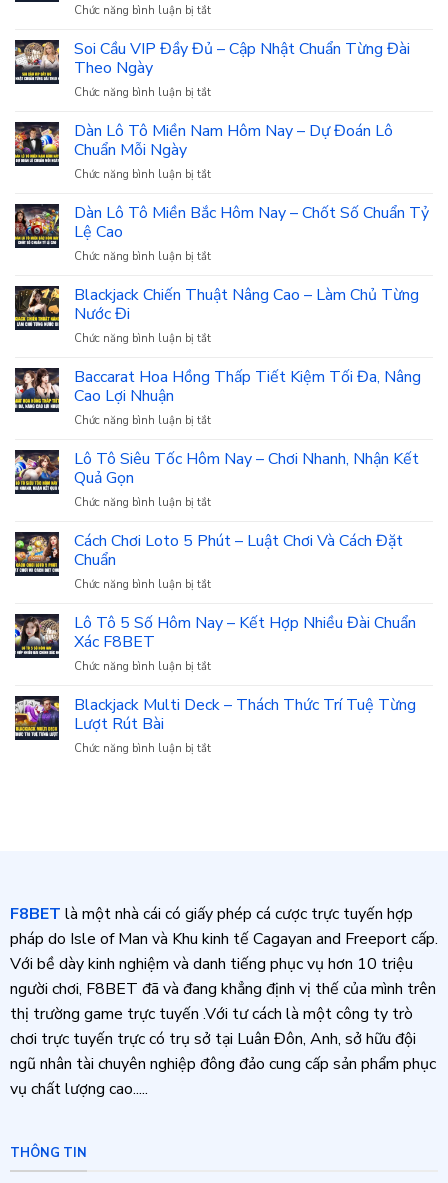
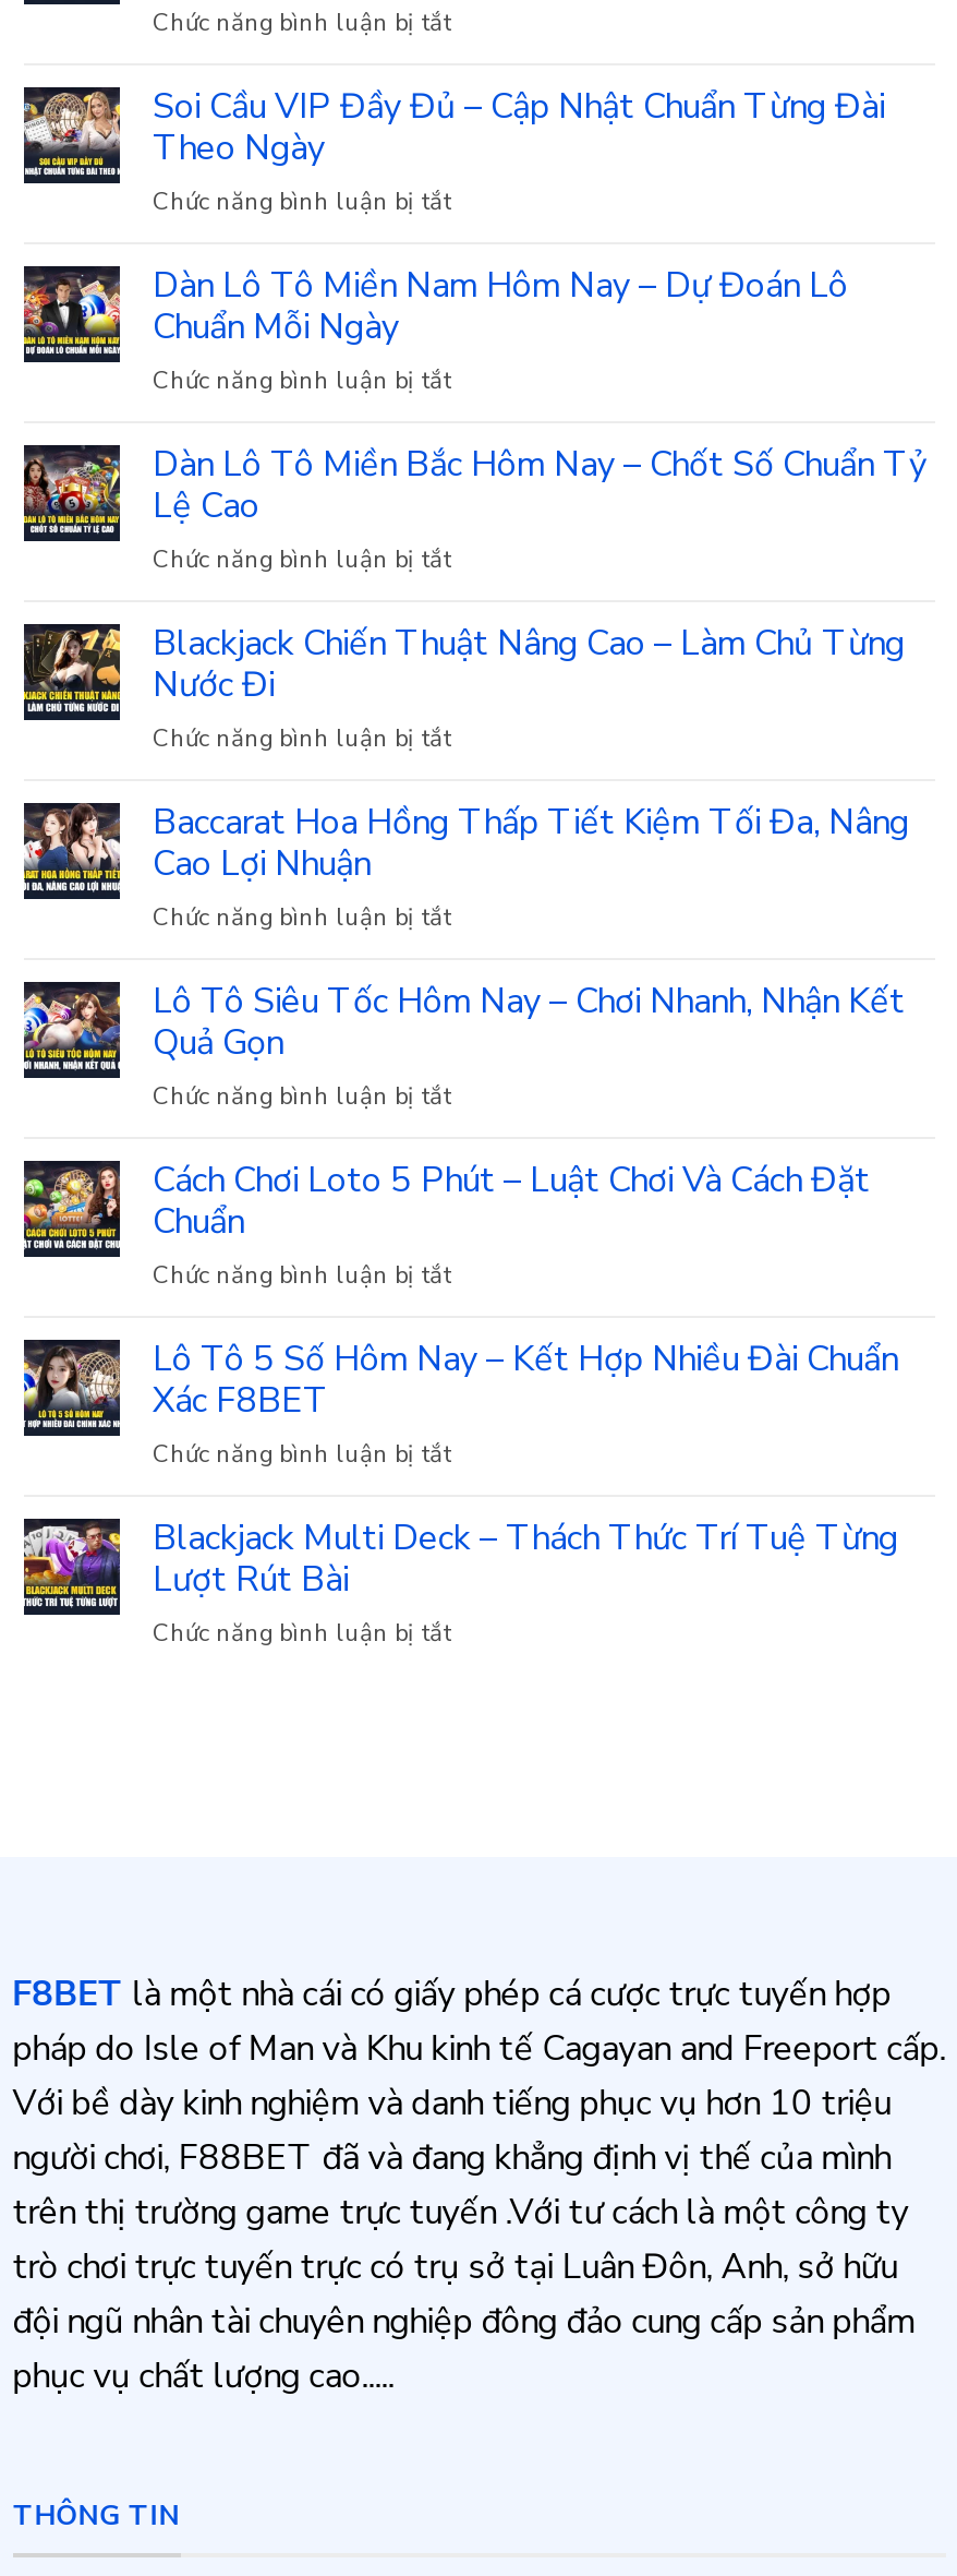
- người chơi, F8BET đã và đang khẳng định vị thế của mình trên
- thị trường game trực tuyến .Với tư cách là một công ty trò
- chơi trực tuyến trực có trụ sở tại Luân Đôn, Anh, sở hữu đội
- ngũ nhân tài chuyên nghiệp đông đảo cung cấp sản phẩm phục
- vụ chất lượng cao.....
+ người chơi, F88BET đã và đang khẳng định vị thế của mình
+ trên thị trường game trực tuyến .Với tư cách là một công ty
+ trò chơi trực tuyến trực có trụ sở tại Luân Đôn, Anh, sở hữu
+ đội ngũ nhân tài chuyên nghiệp đông đảo cung cấp sản phẩm
+ phục vụ chất lượng cao.....
